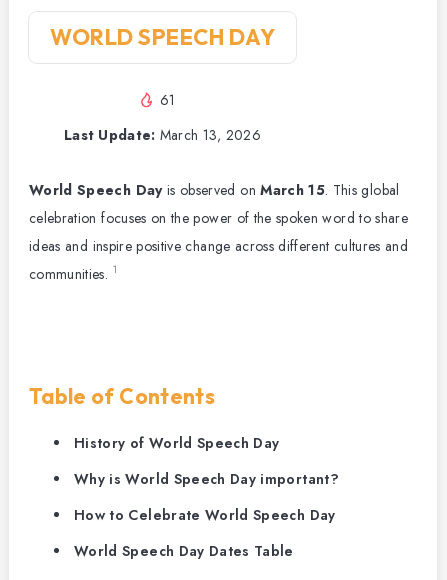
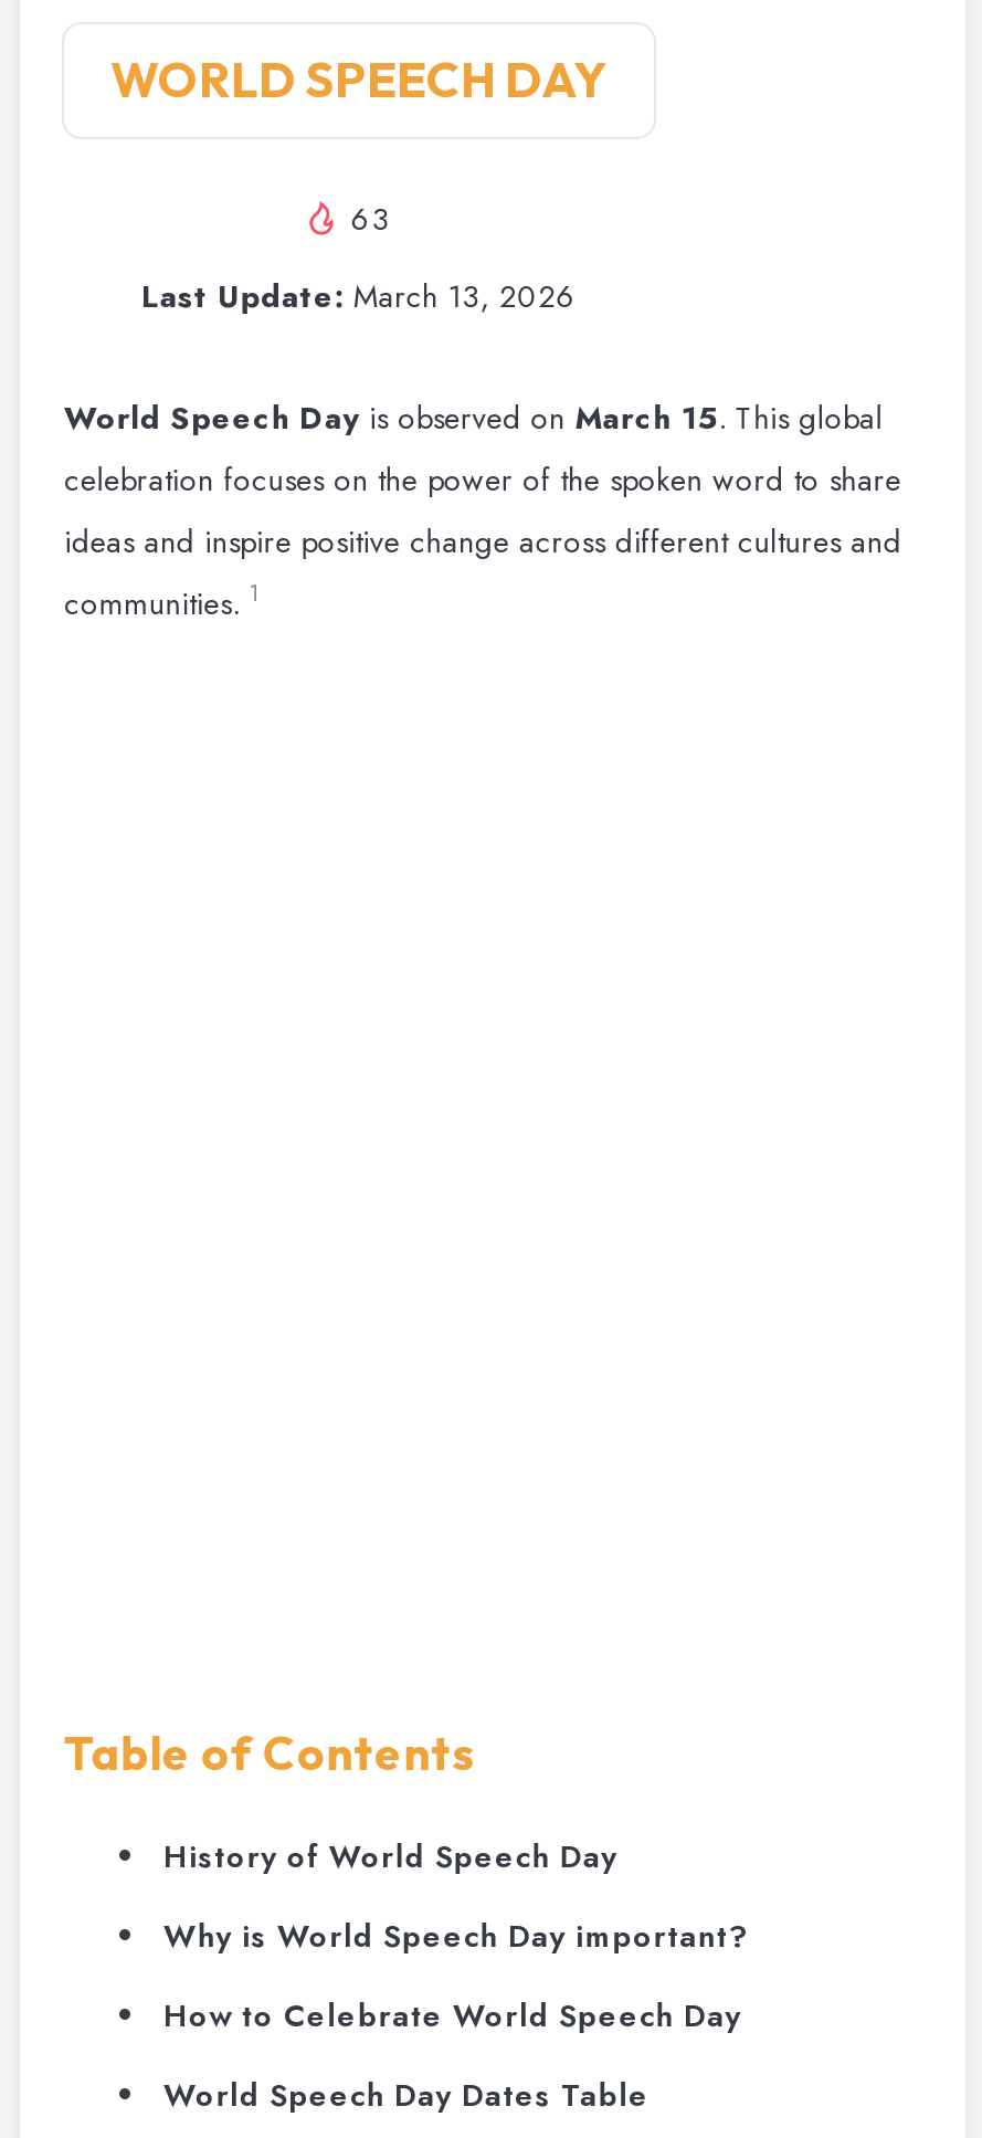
- 61
+ 63
